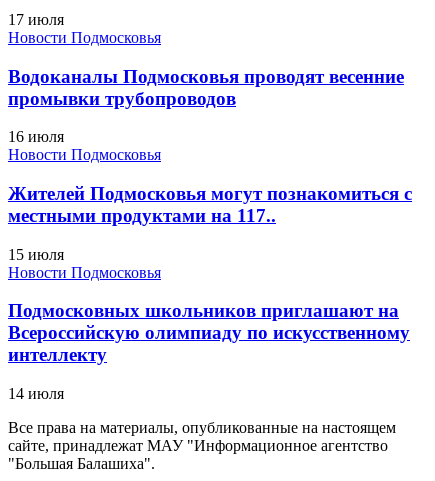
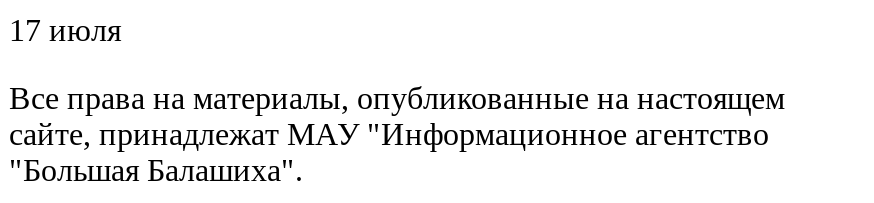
- Новости Подмосковья
- Водоканалы Подмосковья проводят весенние
- промывки трубопроводов
- 16 июля
- Новости Подмосковья
- Жителей Подмосковья могут познакомиться с
- местными продуктами на 117..
- 15 июля
- Новости Подмосковья
- Подмосковных школьников приглашают на
- Всероссийскую олимпиаду по искусственному
- интеллекту
- 14 июля
